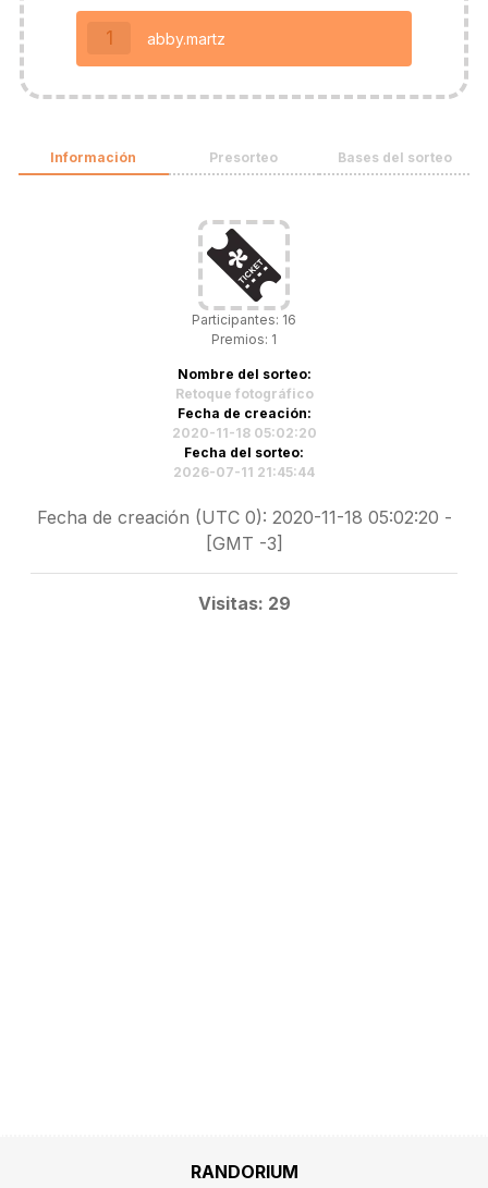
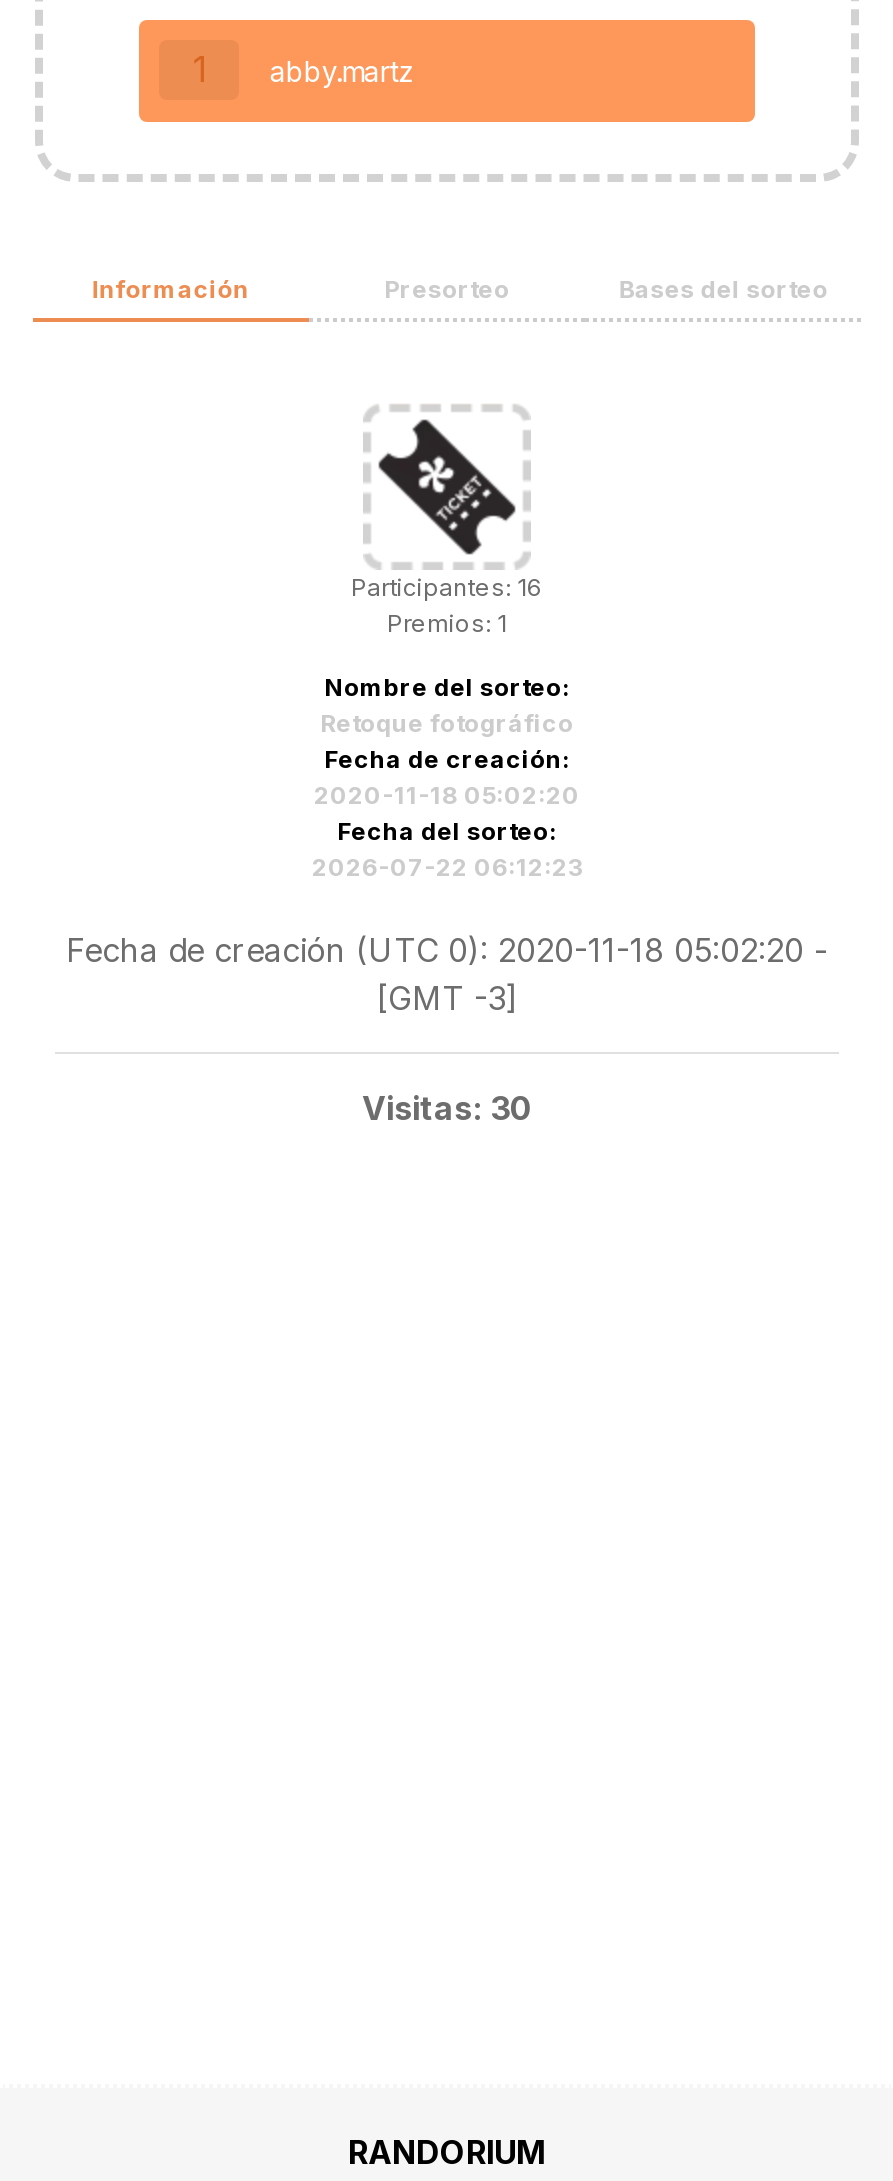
- 2026-07-11 21:45:44
+ 2026-07-22 06:12:23

- Visitas: 29
+ Visitas: 30
